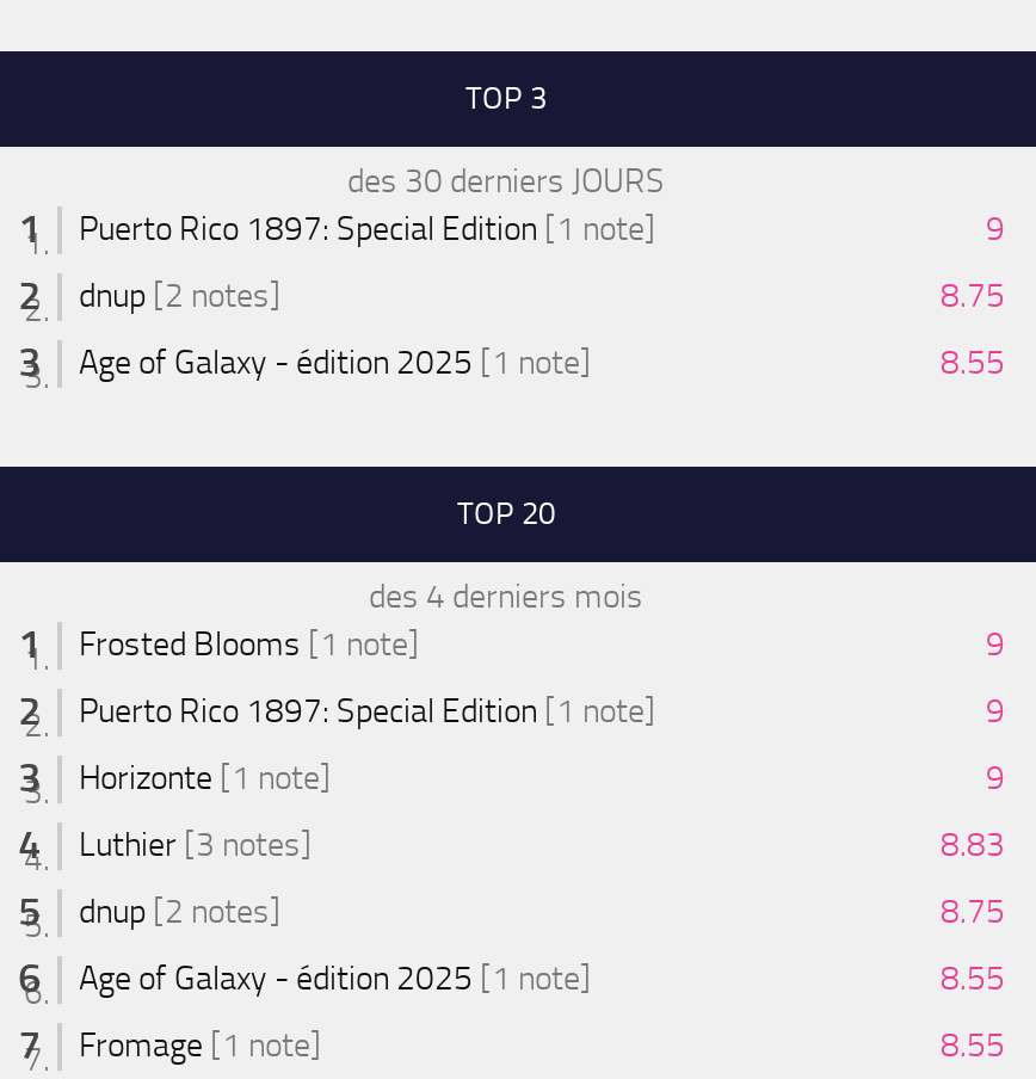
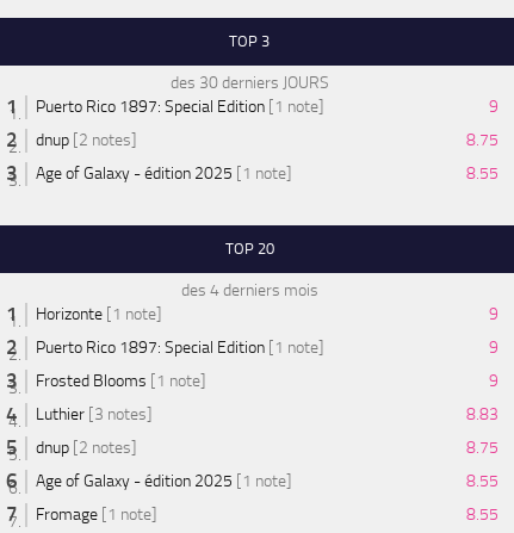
moved down: Frosted Blooms [1 note]

moved up: Horizonte [1 note]
